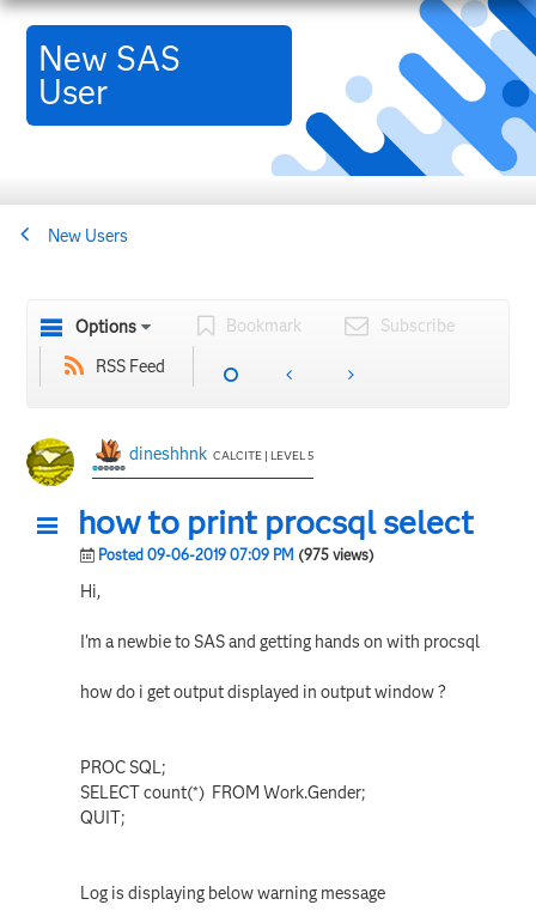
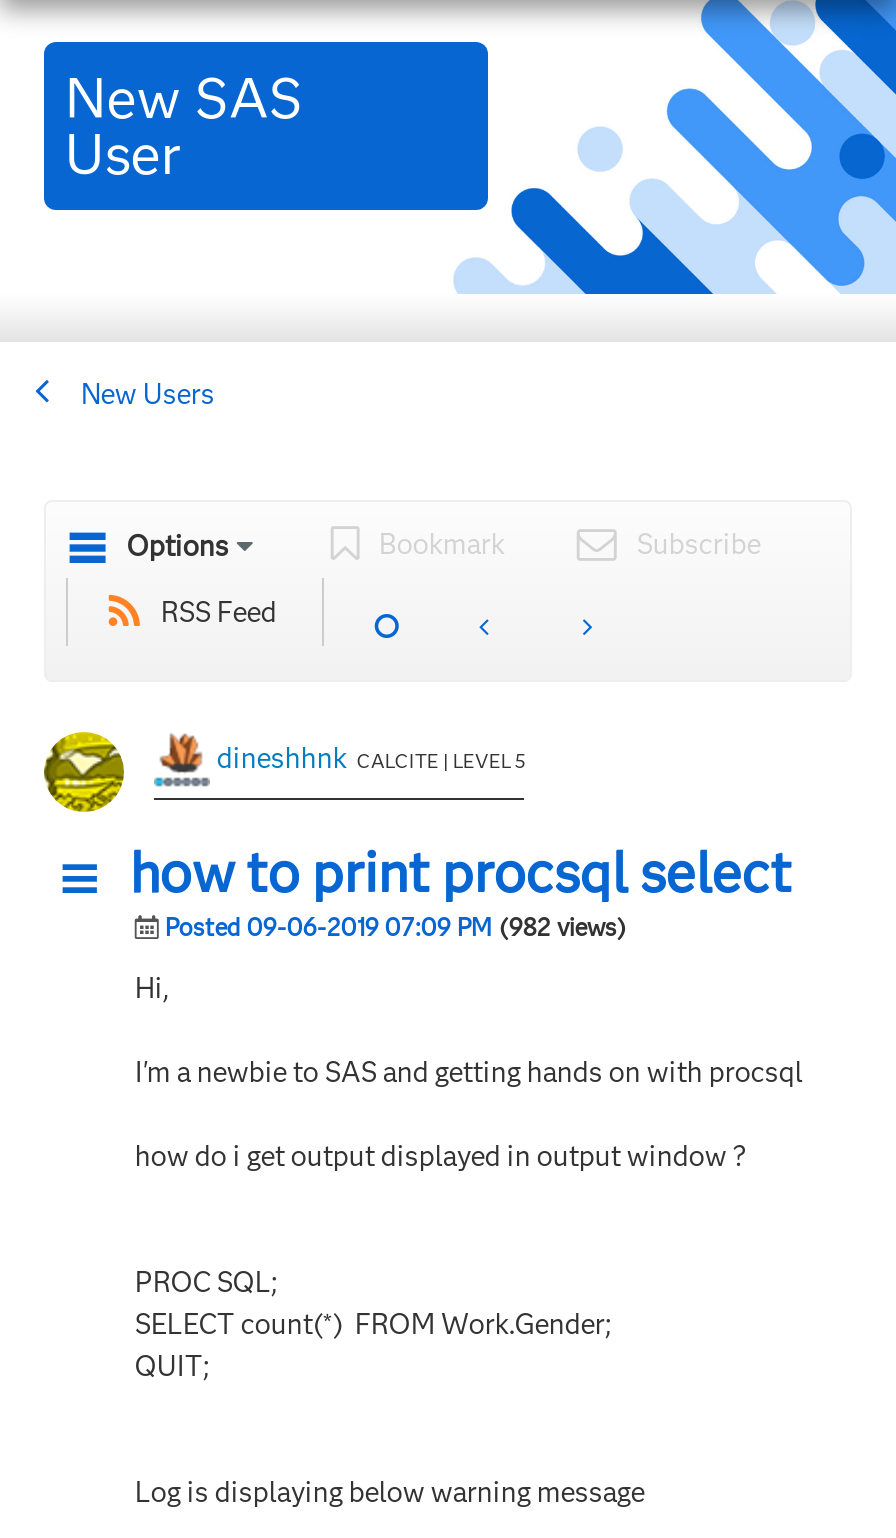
- Posted 09-06-2019 07:09 PM (975 views)
+ Posted 09-06-2019 07:09 PM (982 views)
